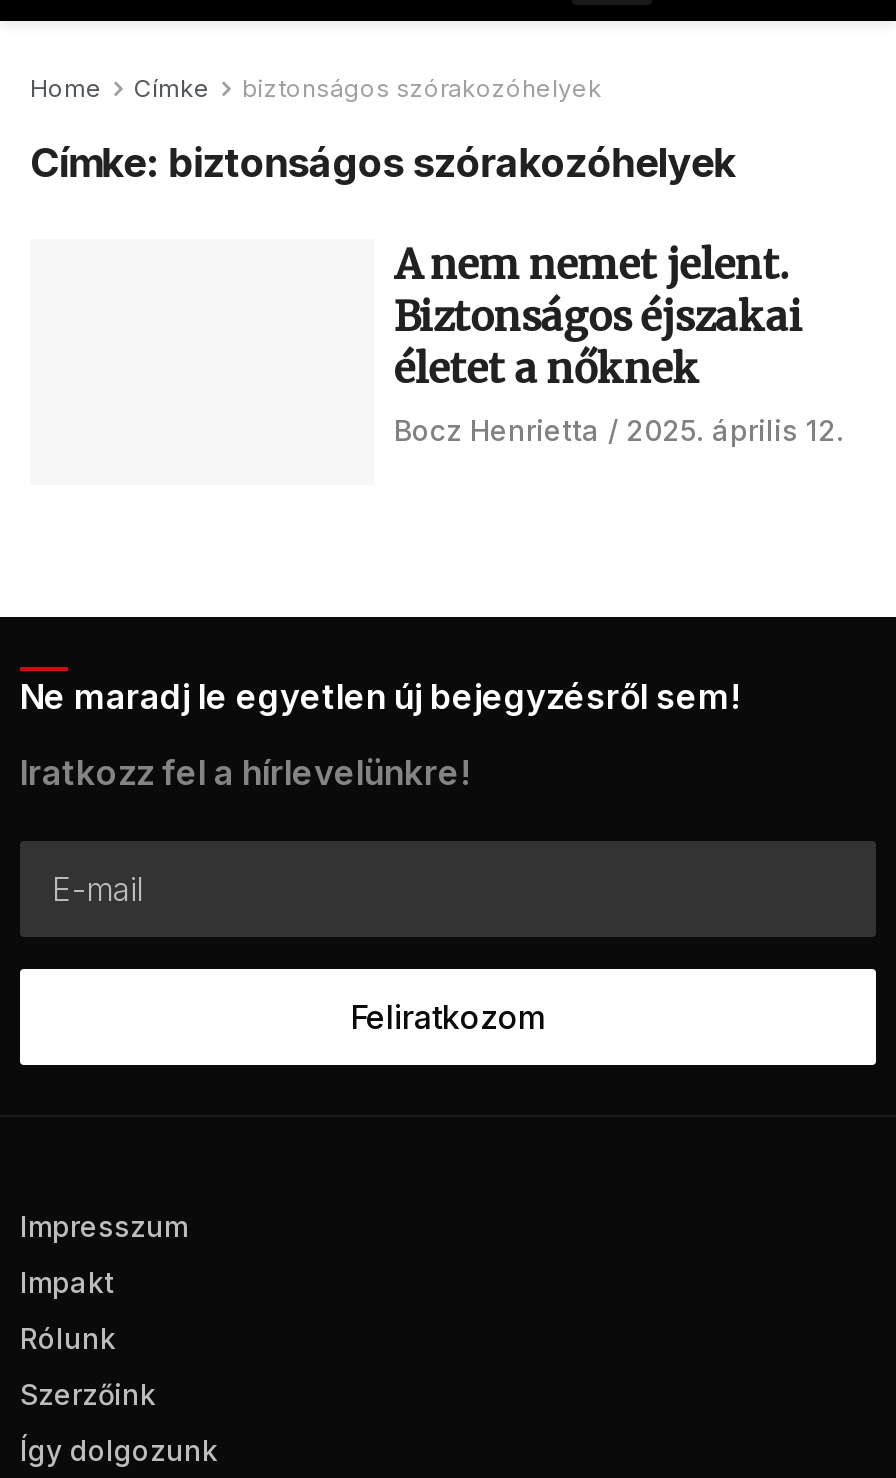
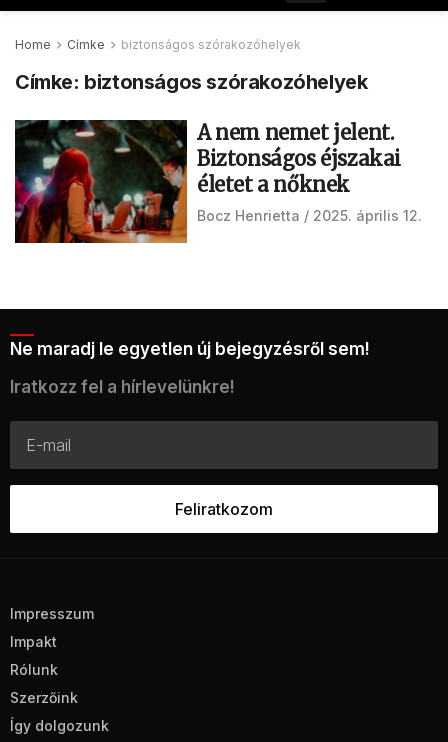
+ [image]
